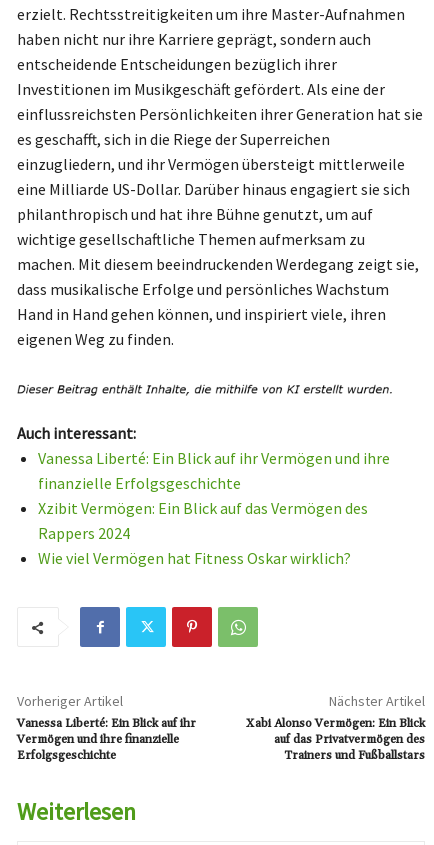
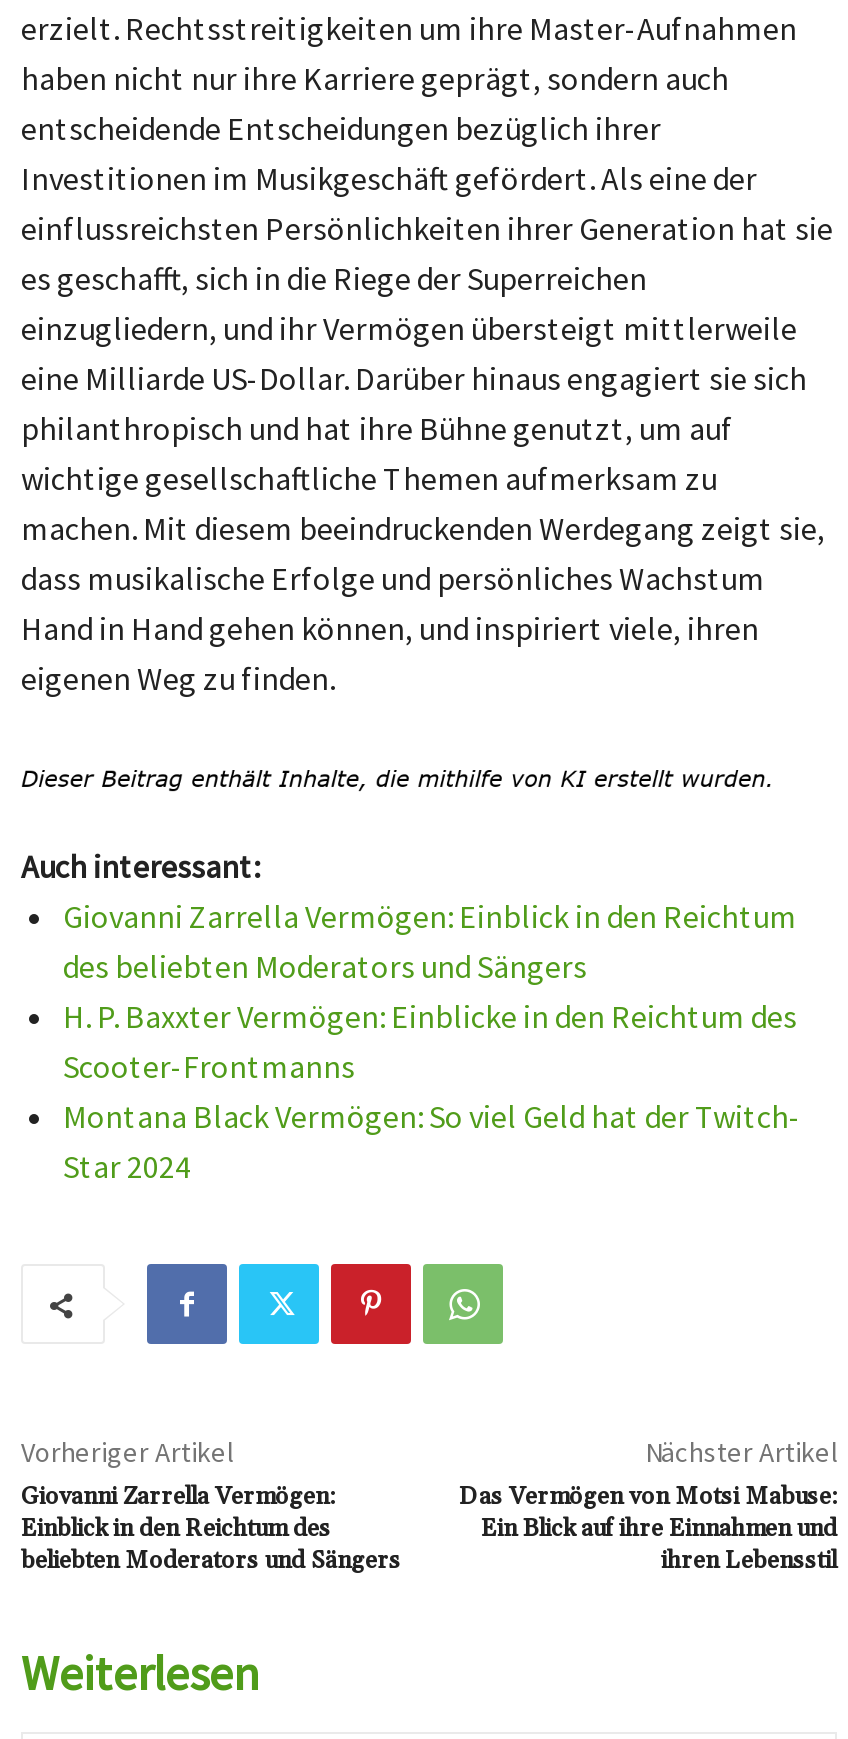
- Vanessa Liberté: Ein Blick auf ihr Vermögen und ihre
- finanzielle Erfolgsgeschichte
- Xzibit Vermögen: Ein Blick auf das Vermögen des
- Rappers 2024
- Wie viel Vermögen hat Fitness Oskar wirklich?
+ Giovanni Zarrella Vermögen: Einblick in den Reichtum
+ des beliebten Moderators und Sängers
+ H. P. Baxxter Vermögen: Einblicke in den Reichtum des
+ Scooter-Frontmanns
+ Montana Black Vermögen: So viel Geld hat der Twitch-
+ Star 2024

- Vanessa Liberté: Ein Blick auf ihr
- Vermögen und ihre finanzielle
- Erfolgsgeschichte
+ Giovanni Zarrella Vermögen:
+ Einblick in den Reichtum des
+ beliebten Moderators und Sängers

- Xabi Alonso Vermögen: Ein Blick
- auf das Privatvermögen des
- Trainers und Fußballstars
+ Das Vermögen von Motsi Mabuse:
+ Ein Blick auf ihre Einnahmen und
+ ihren Lebensstil
